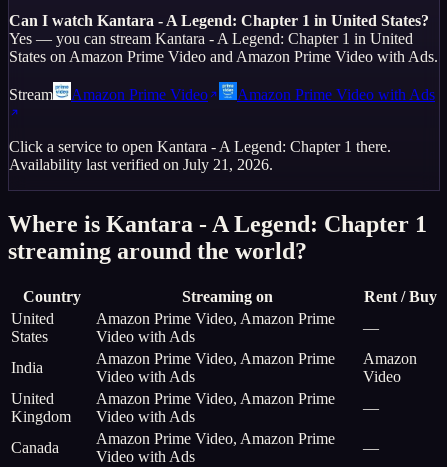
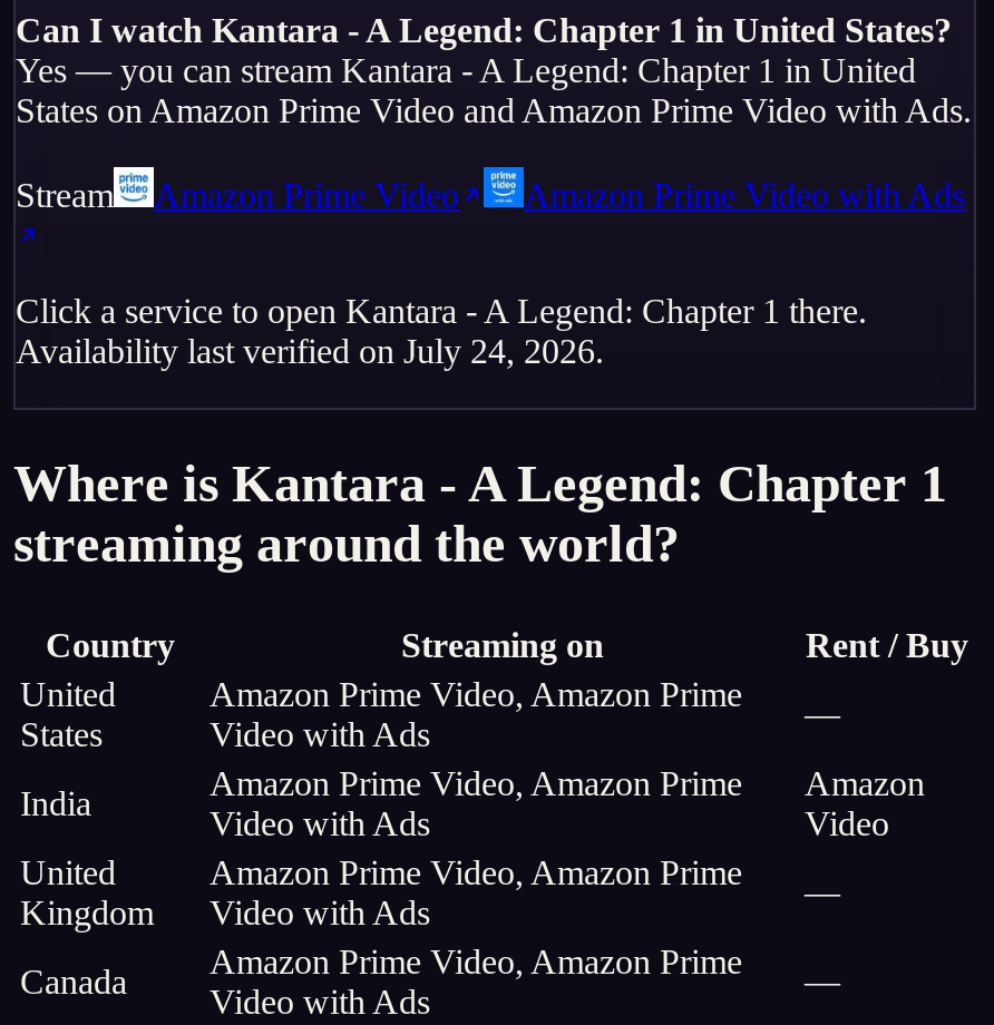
- Availability last verified on July 21, 2026.
+ Availability last verified on July 24, 2026.
